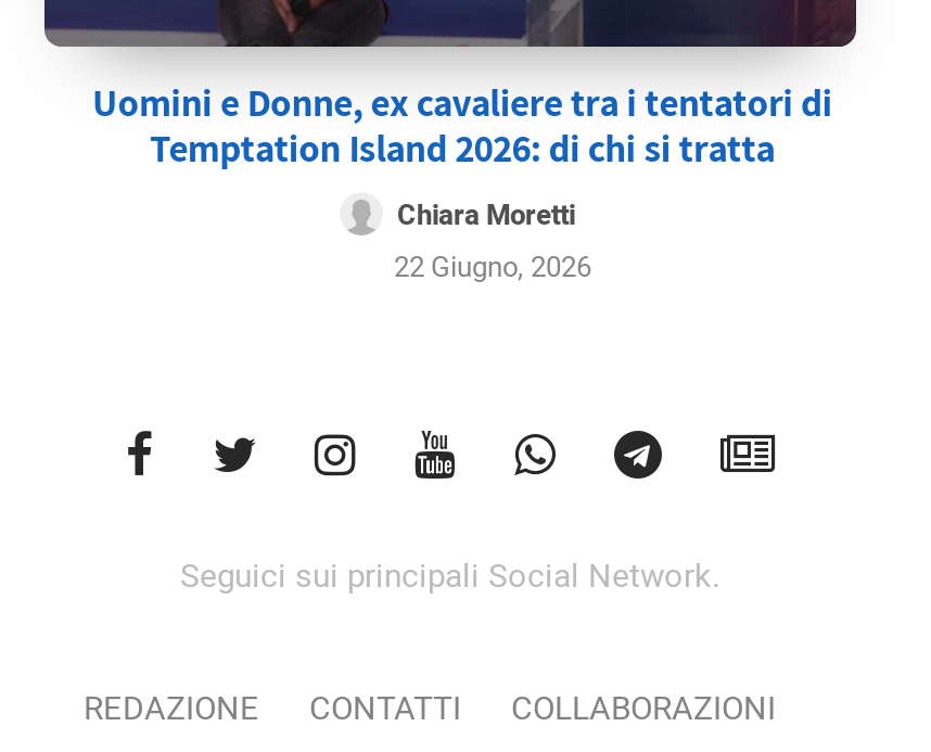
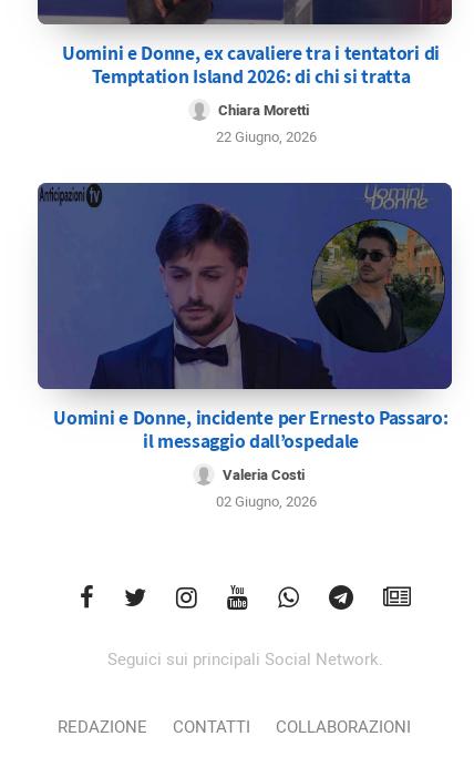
+ [image]
+ Uomini e Donne, incidente per Ernesto Passaro:
+ il messaggio dall’ospedale
+ Valeria Costi
+ 02 Giugno, 2026
